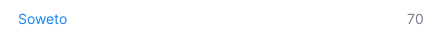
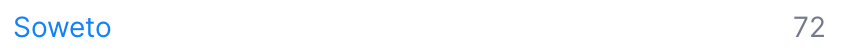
- 70
+ 72
